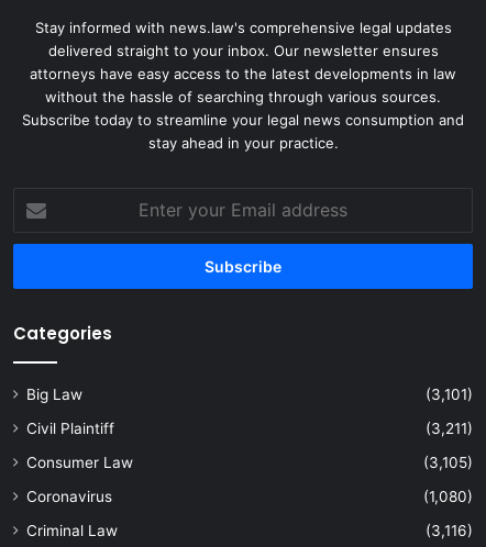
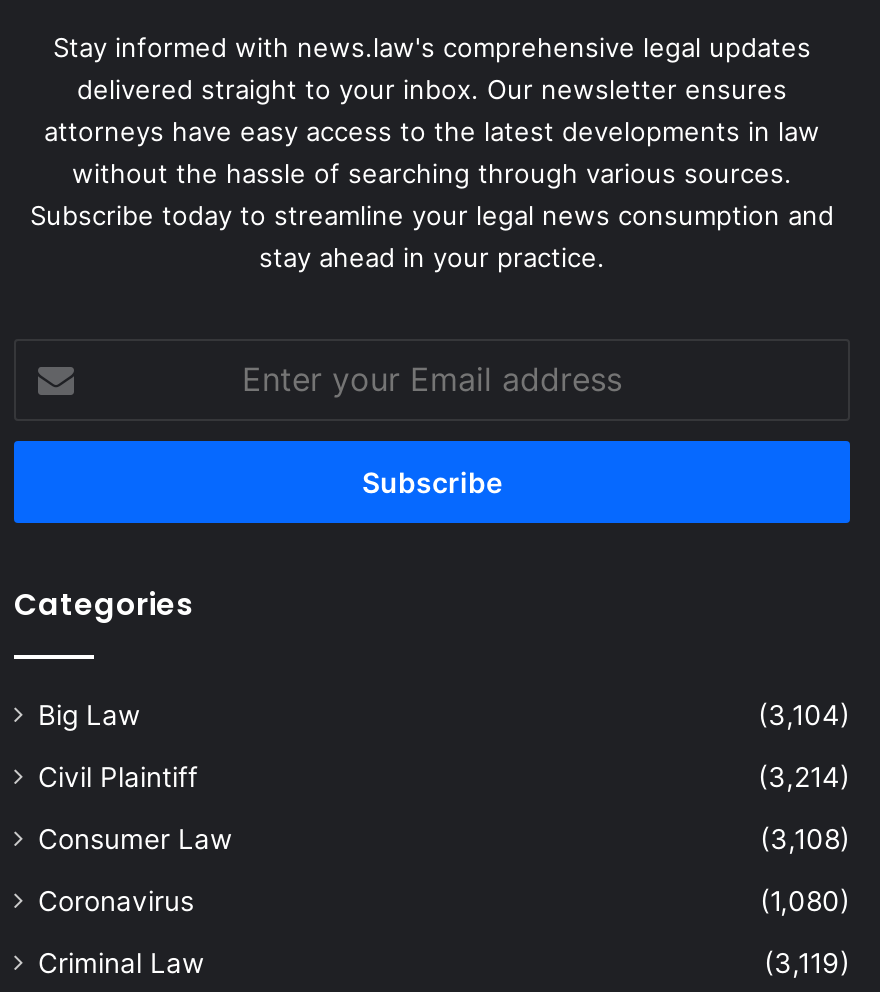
- (3,101)
+ (3,104)

- (3,211)
+ (3,214)

- (3,105)
+ (3,108)

- (3,116)
+ (3,119)
